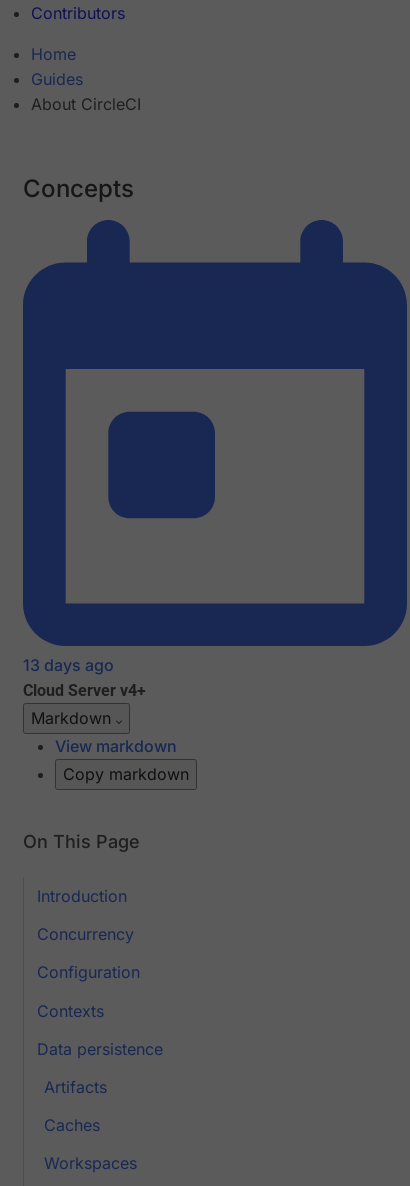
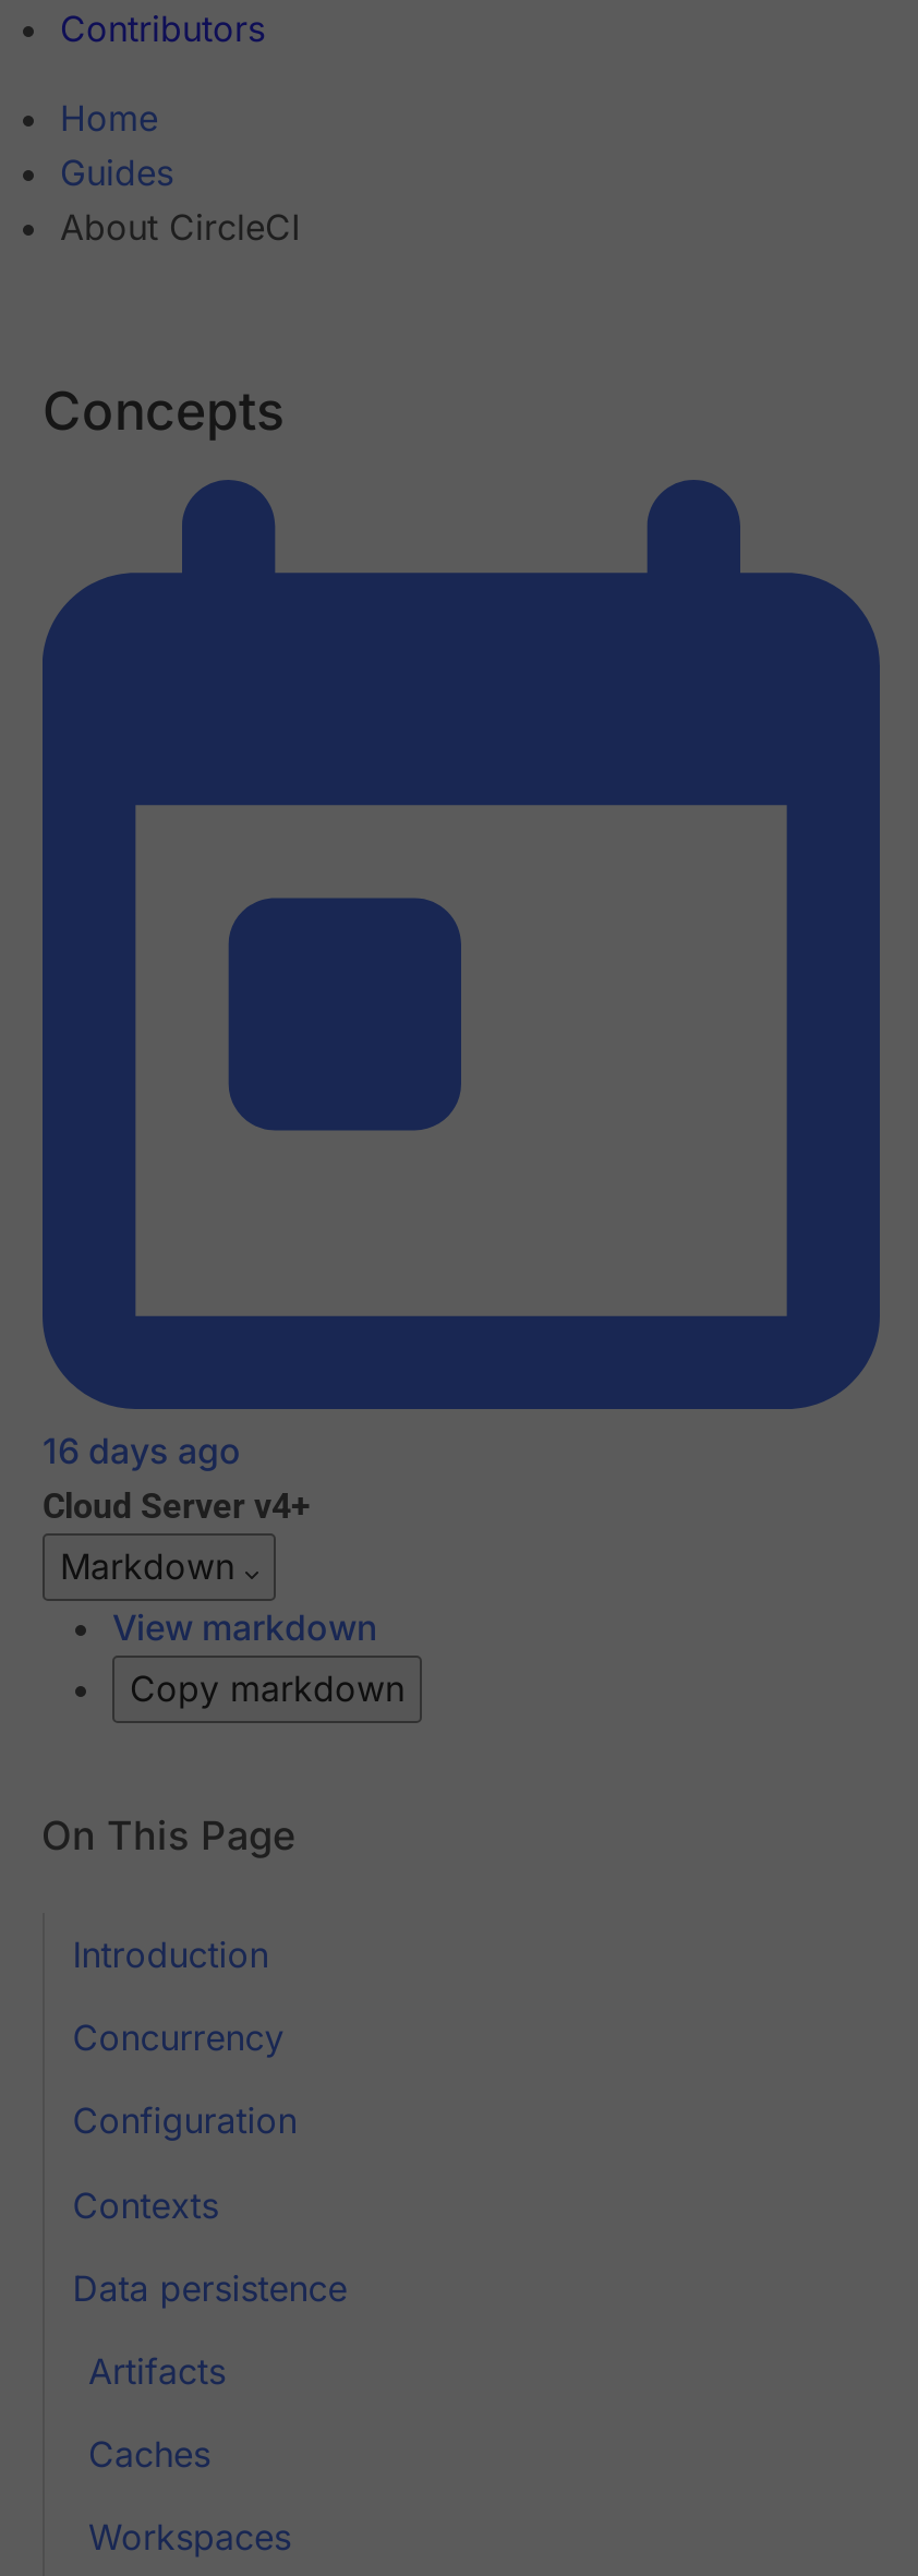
- 13 days ago
+ 16 days ago
